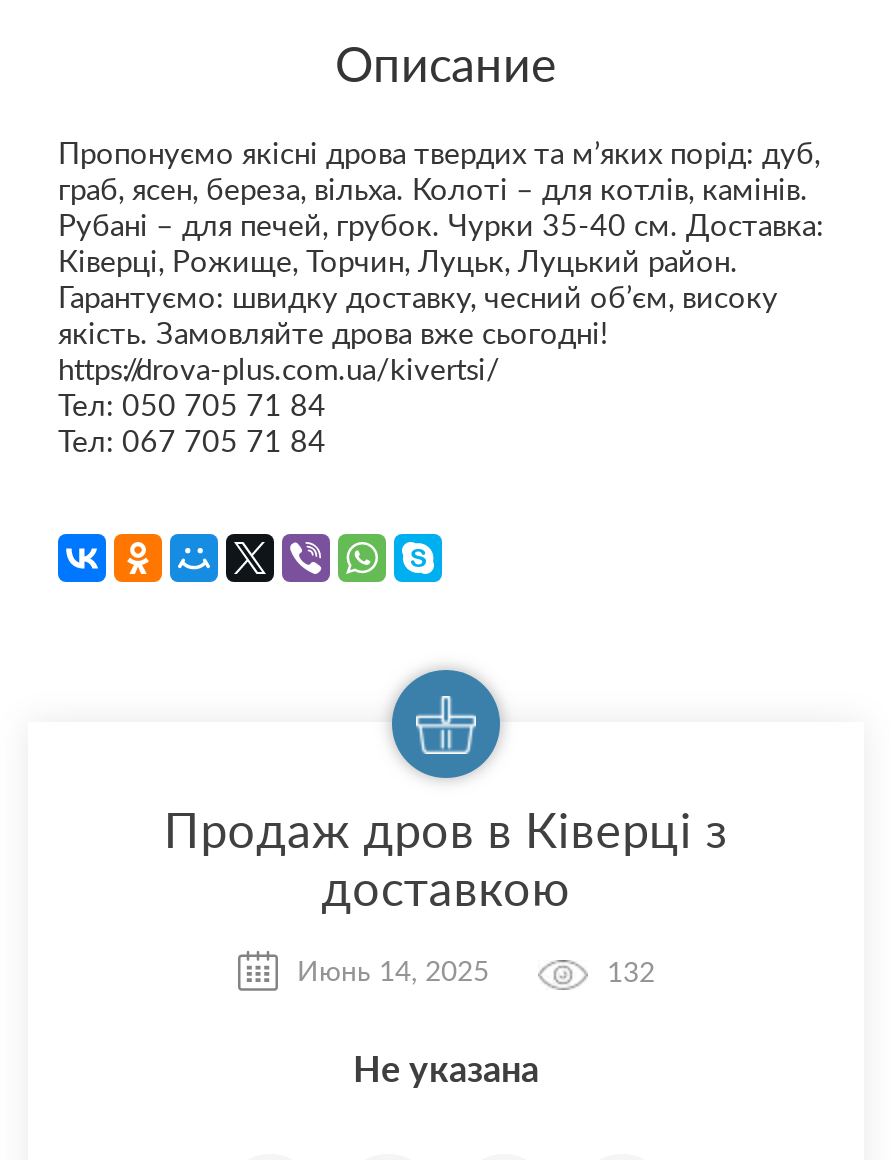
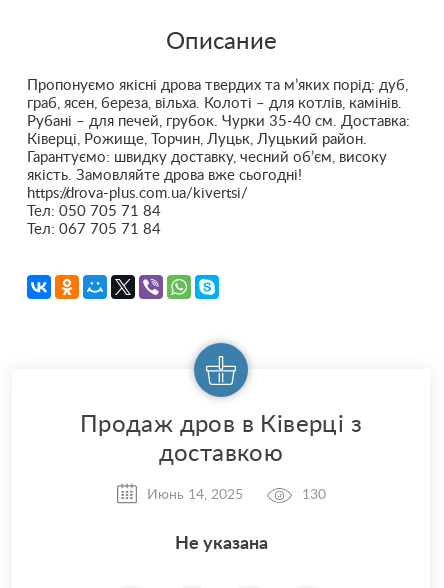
- 132
+ 130
